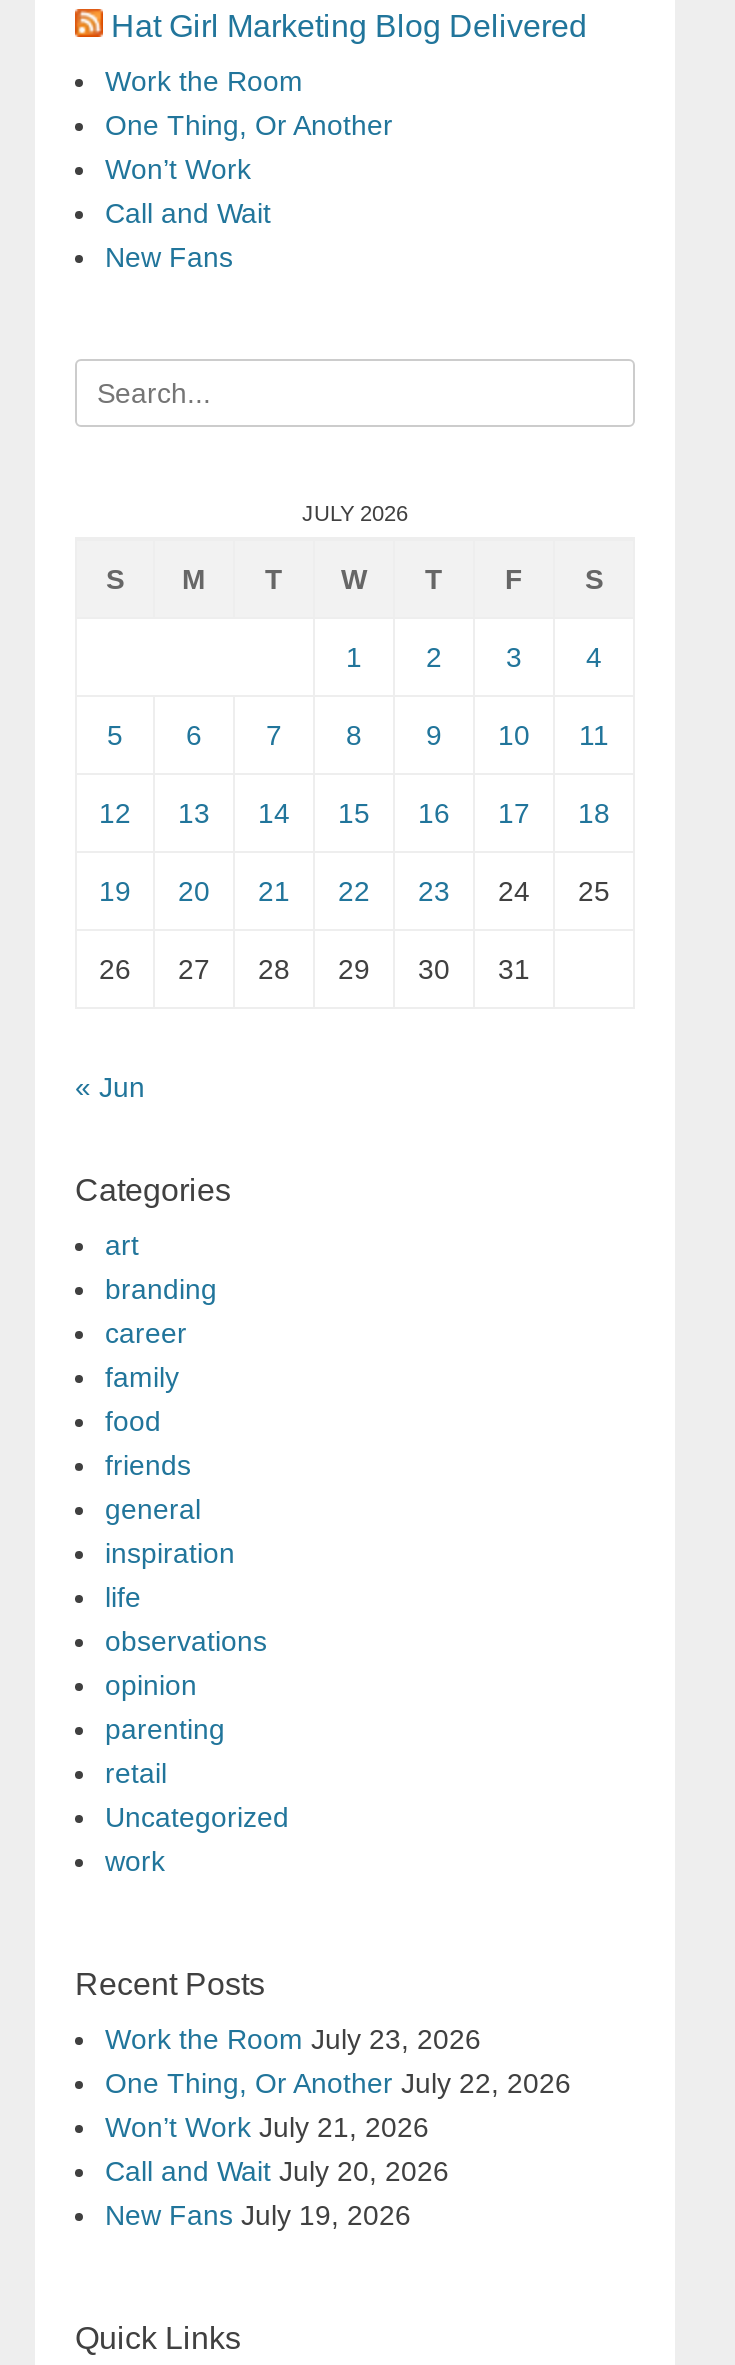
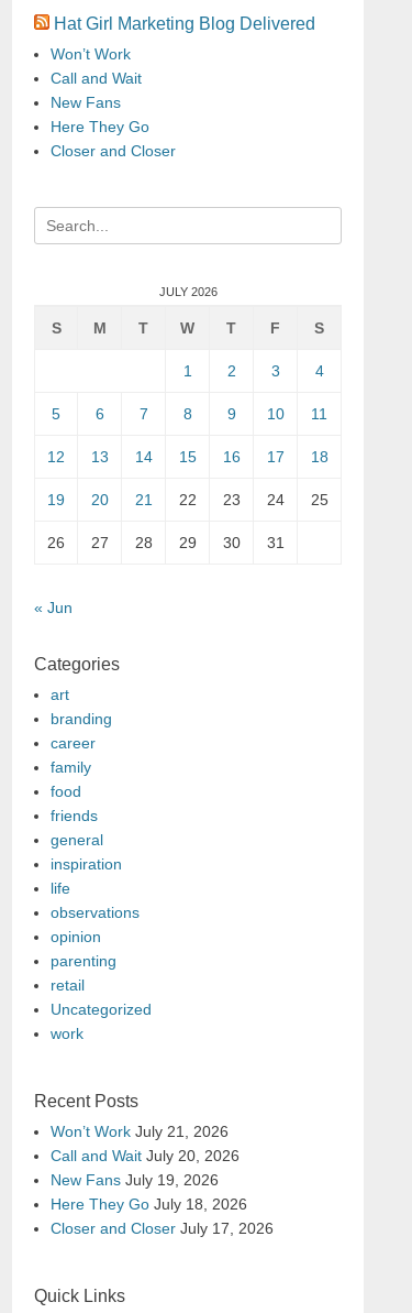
- Work the Room
- One Thing, Or Another

moved up: Won’t Work | Call and Wait | New Fans

+ Here They Go
+ Closer and Closer

- Work the Room July 23, 2026
- One Thing, Or Another July 22, 2026

moved up: Won’t Work July 21, 2026 | Call and Wait July 20, 2026 | New Fans July 19, 2026

+ Here They Go July 18, 2026
+ Closer and Closer July 17, 2026
